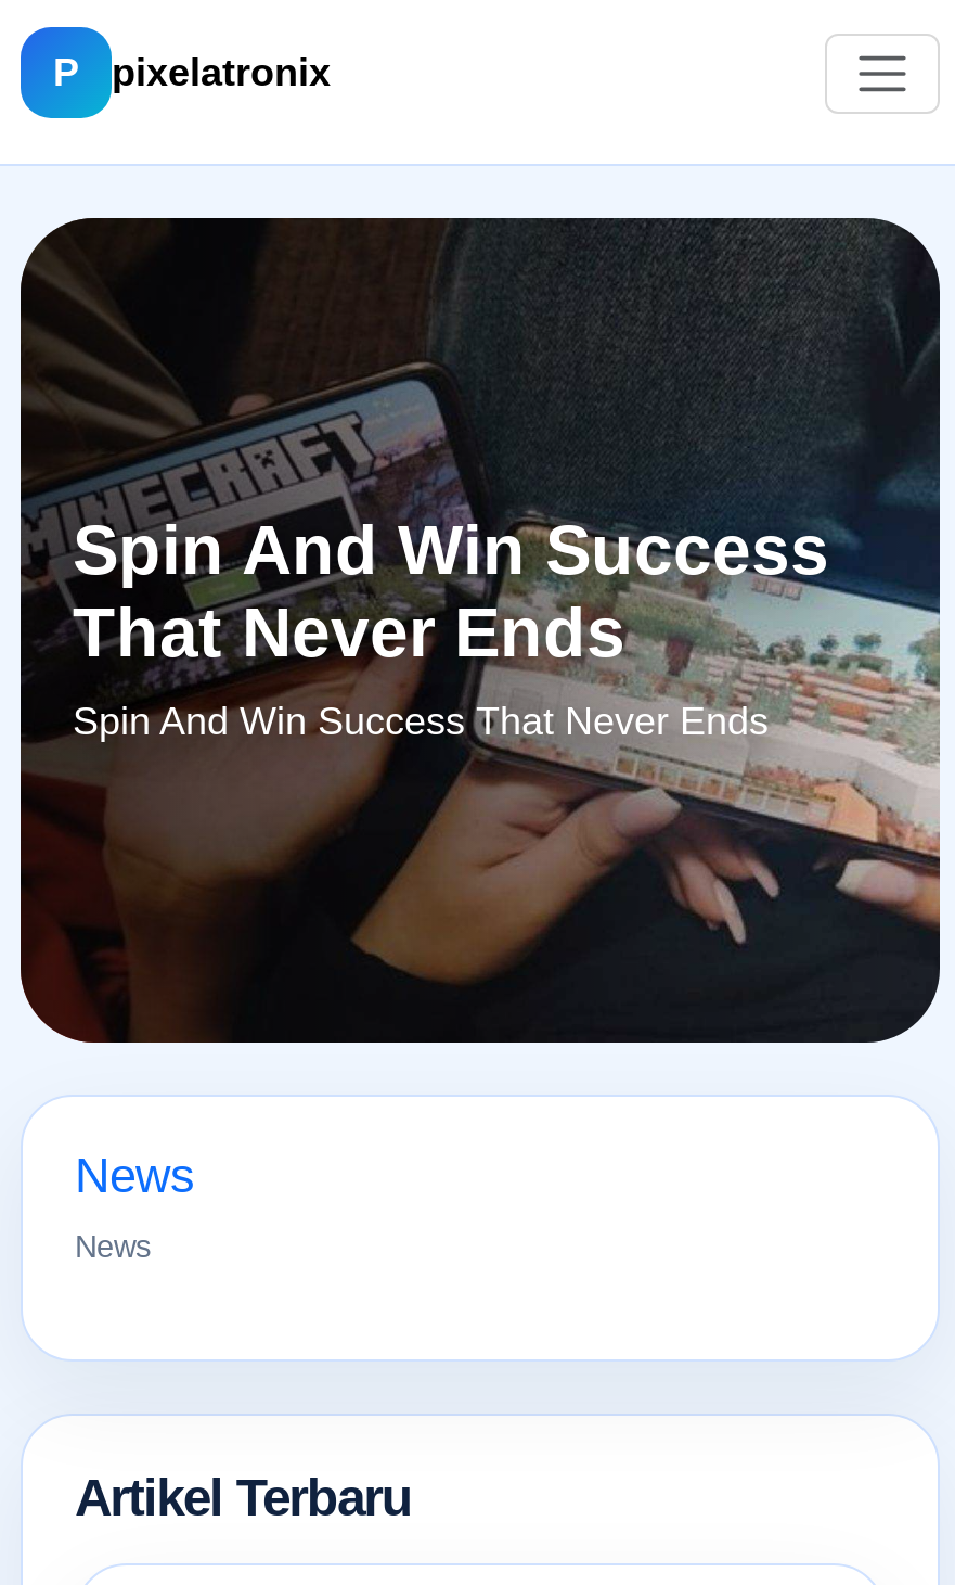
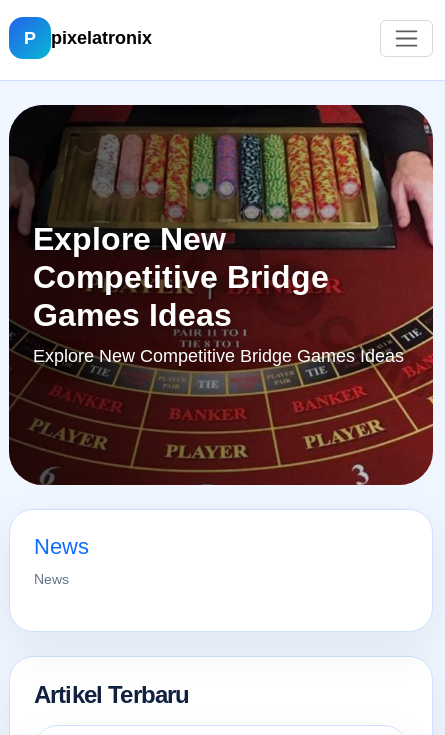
- [image]
- Spin And Win Success
- That Never Ends
- Spin And Win Success That Never Ends
+ [image]
+ Explore New
+ Competitive Bridge
+ Games Ideas
+ Explore New Competitive Bridge Games Ideas
